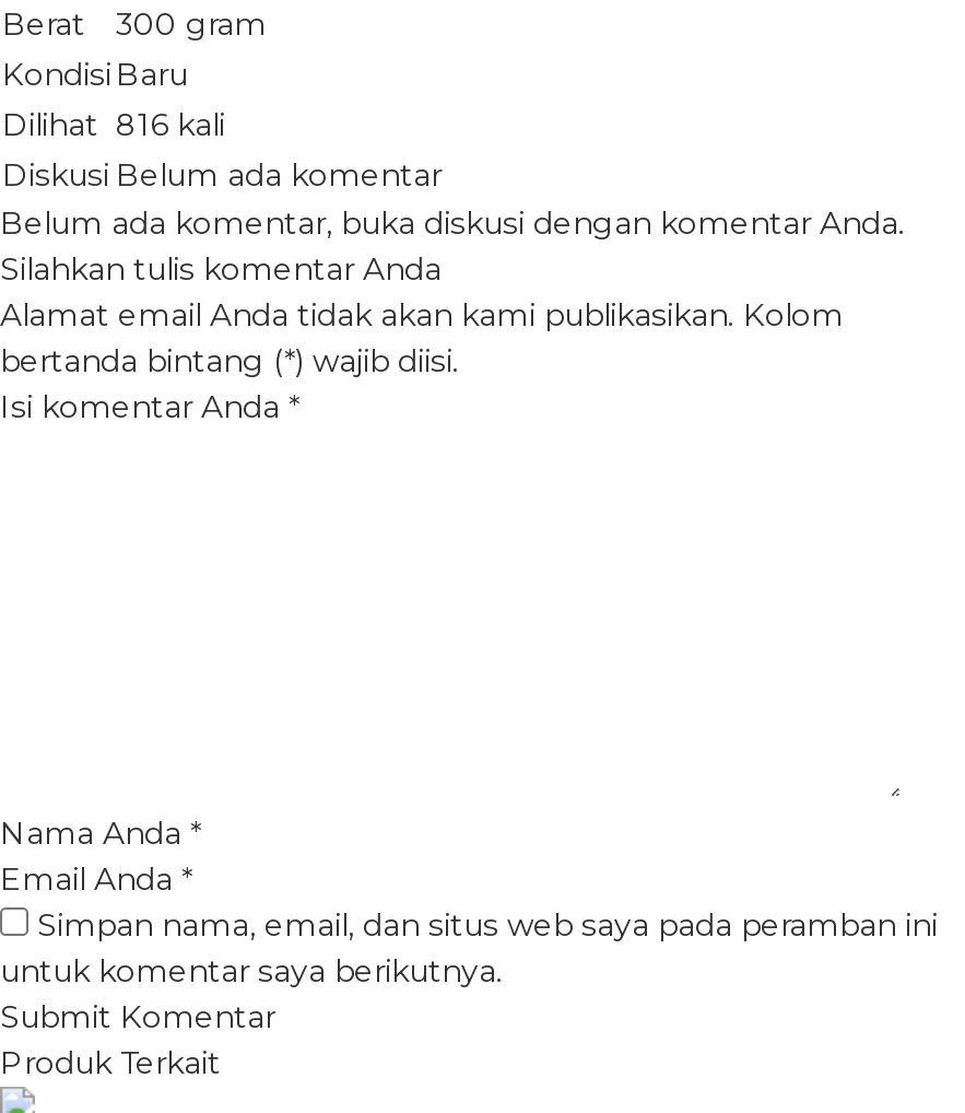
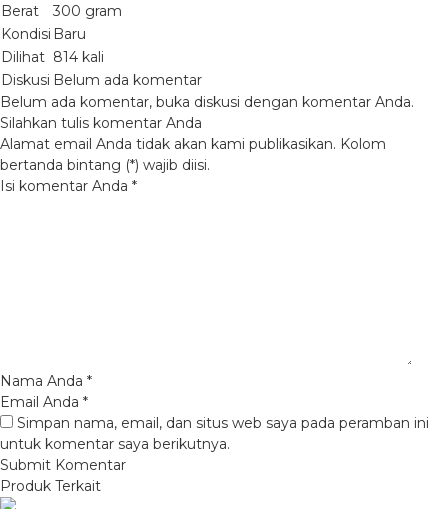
- Dilihat 816 kali
+ Dilihat 814 kali
